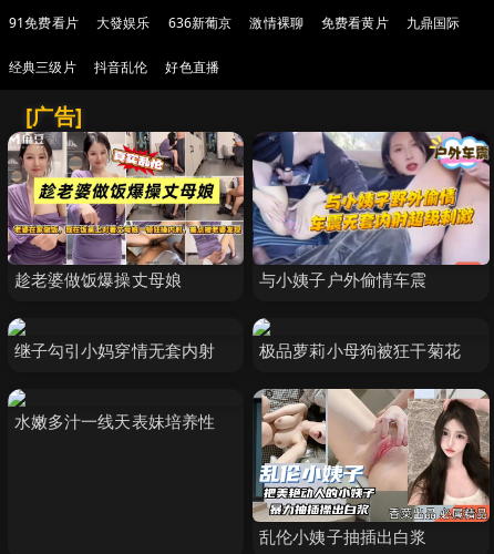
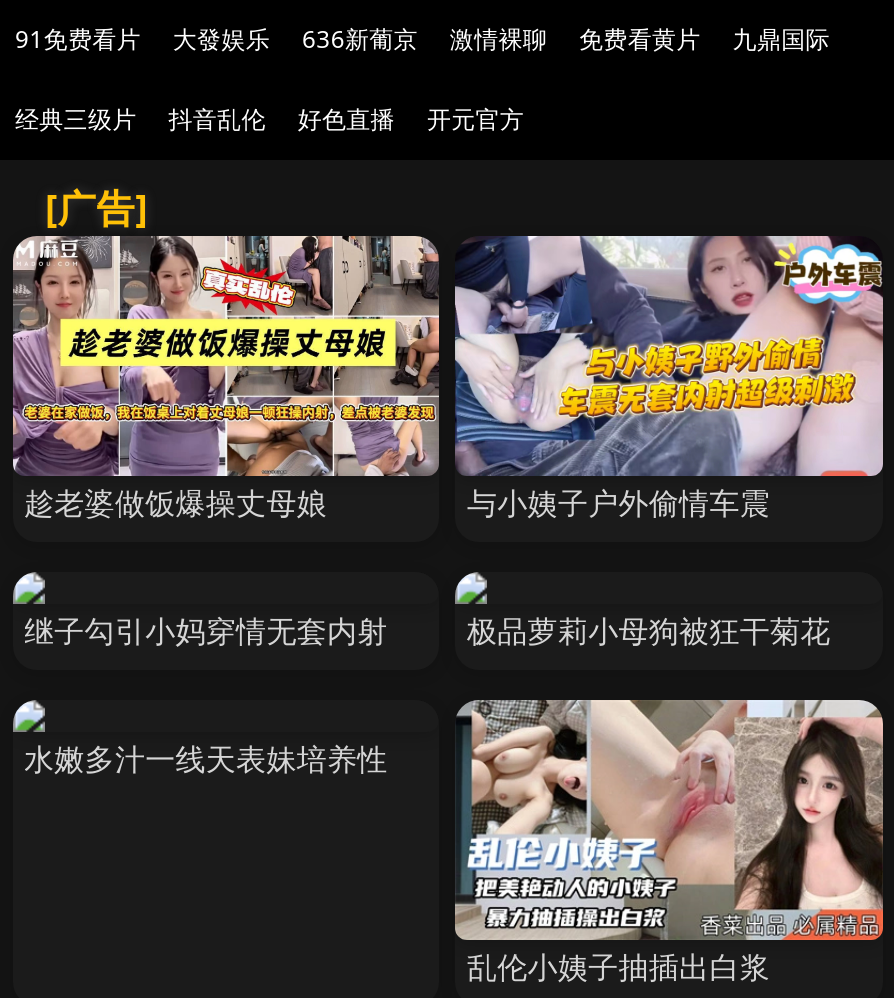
+ 开元官方
